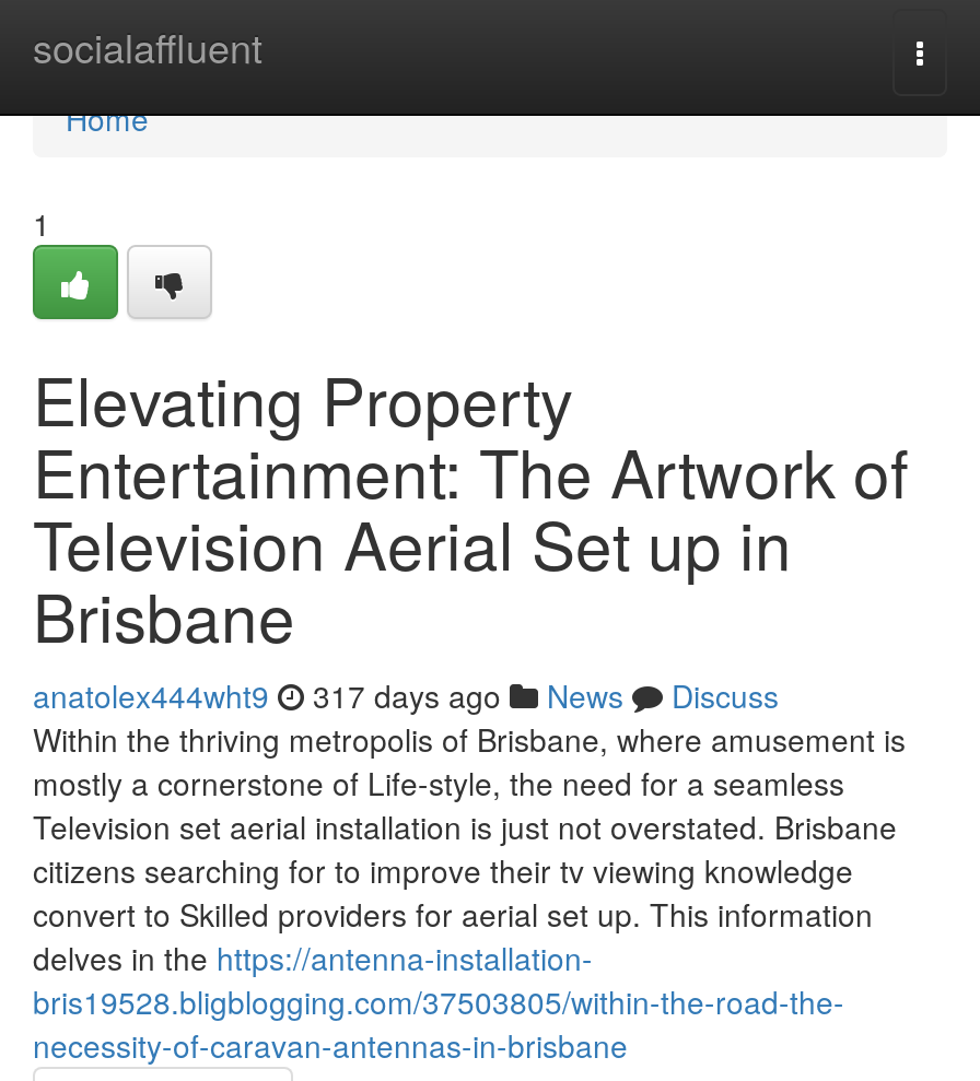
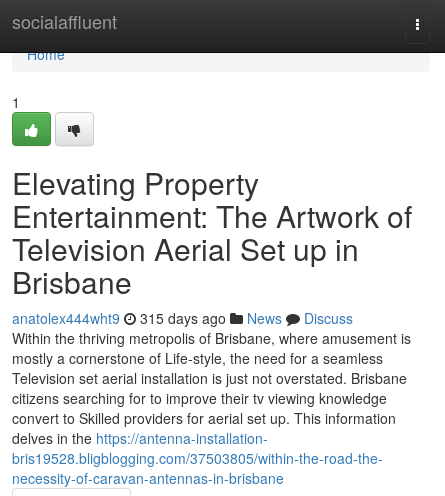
- anatolex444wht9 317 days ago News Discuss
+ anatolex444wht9 315 days ago News Discuss
